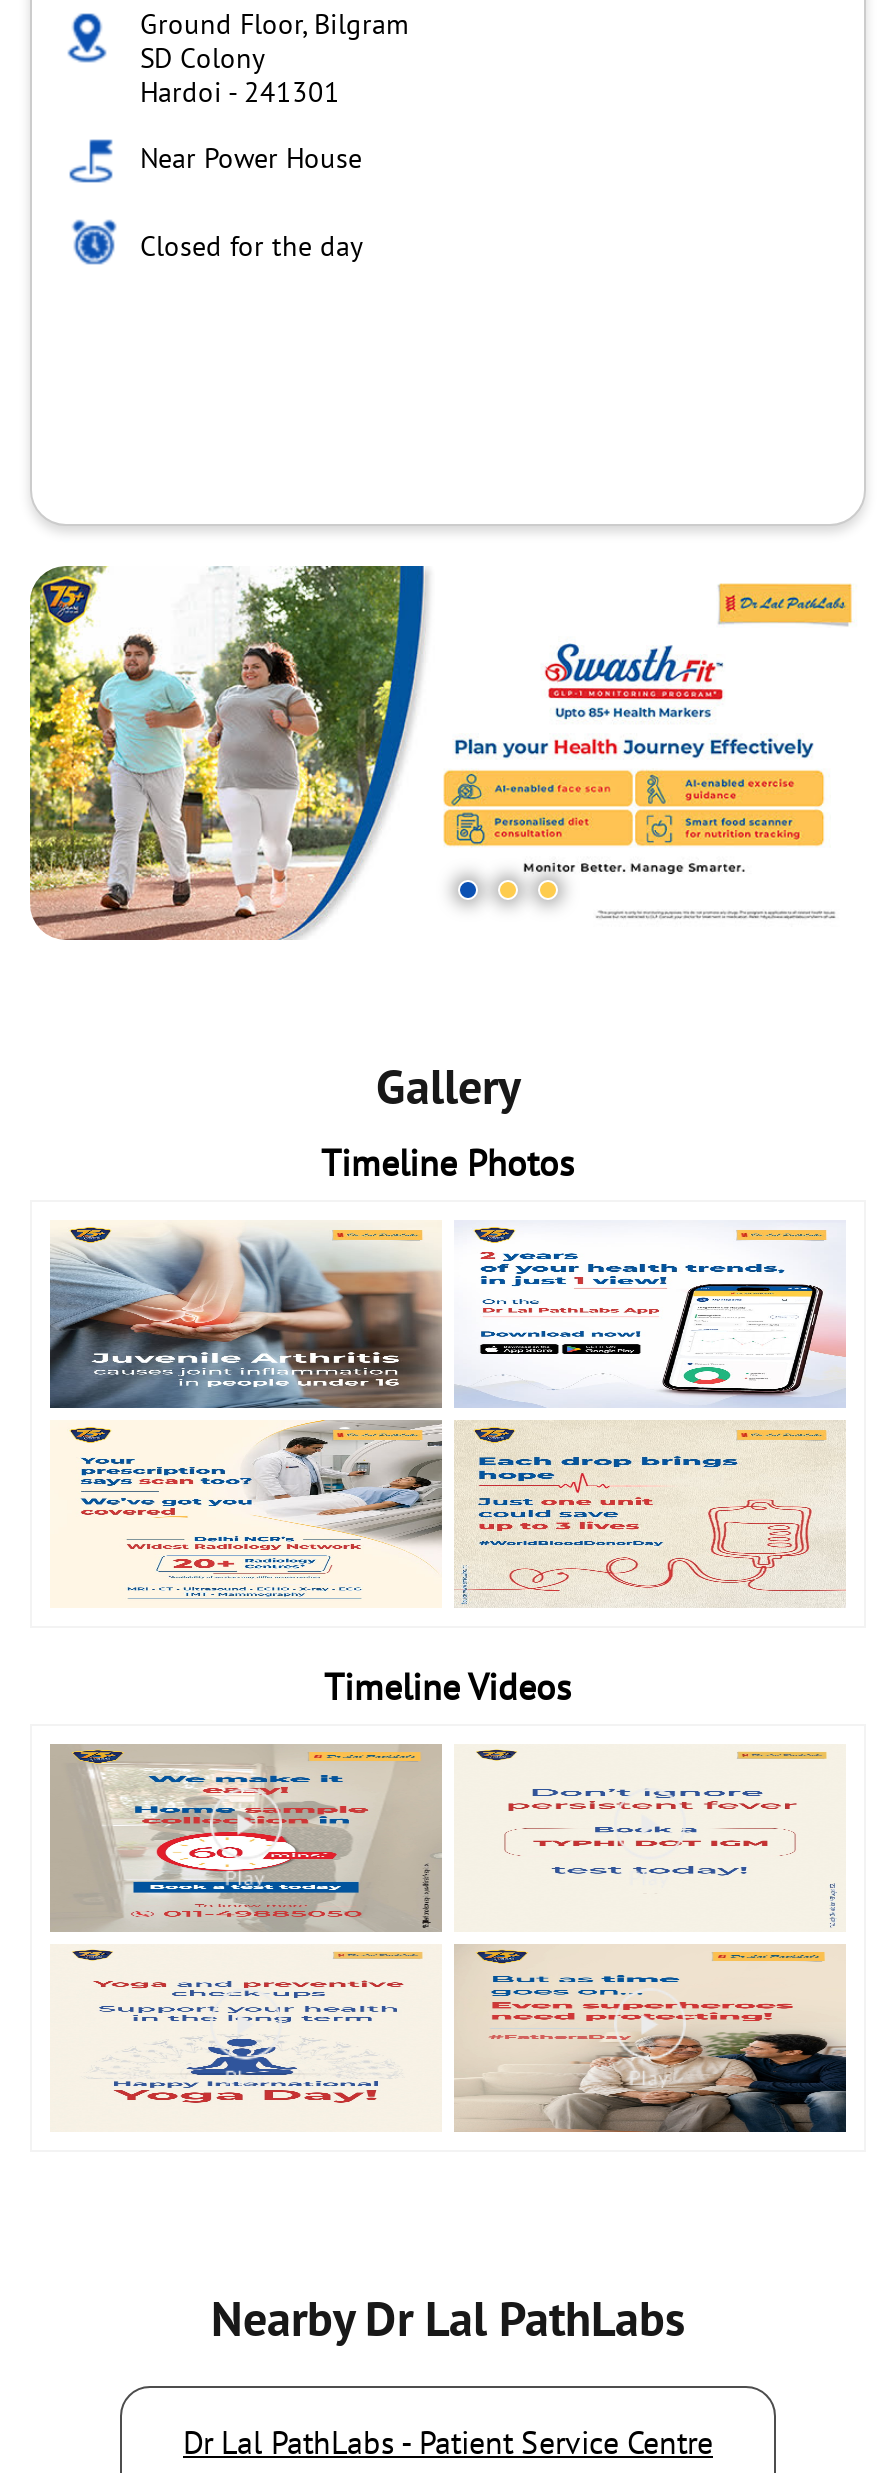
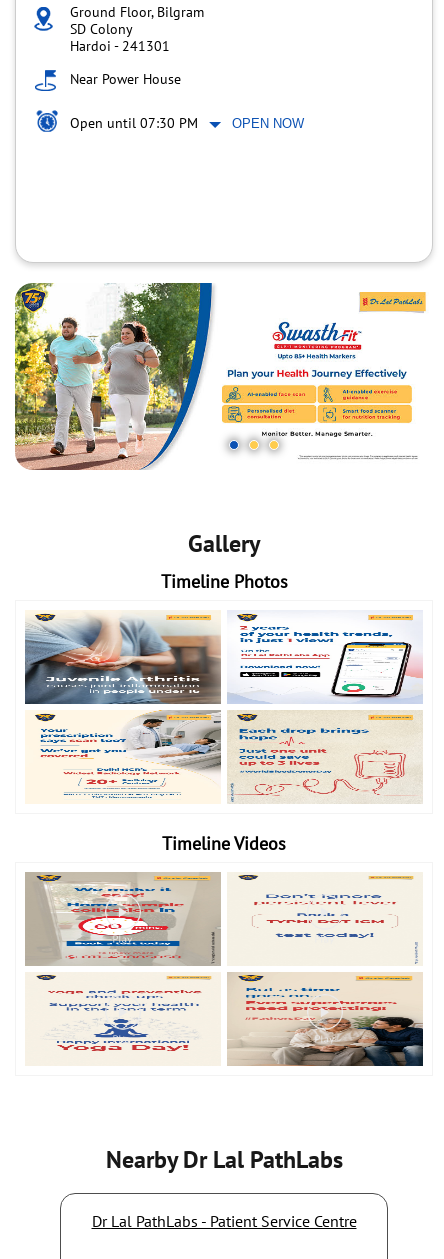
- Closed for the day
+ Open until 07:30 PM
+ OPEN NOW
